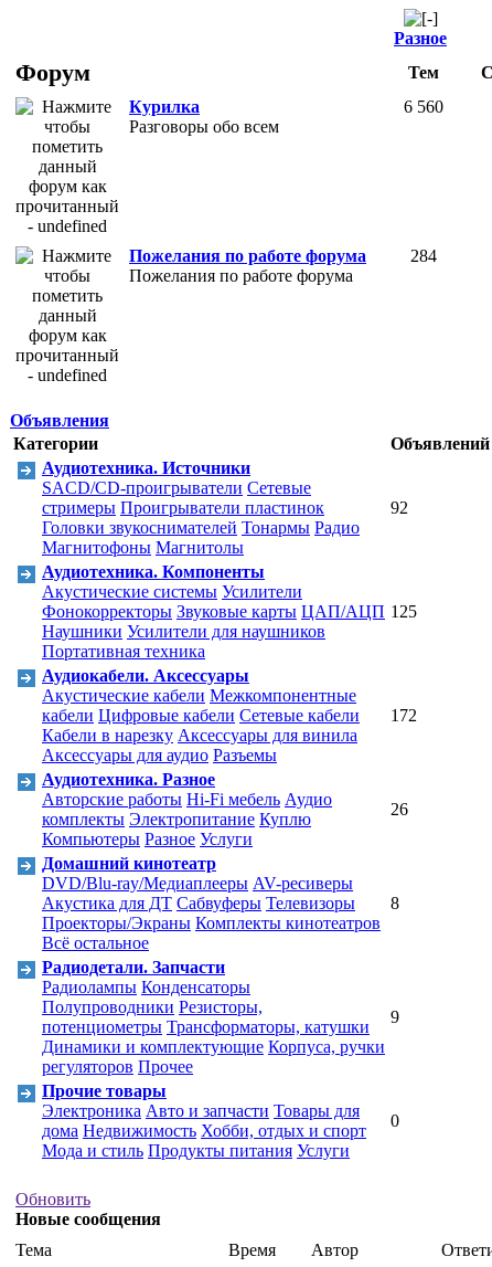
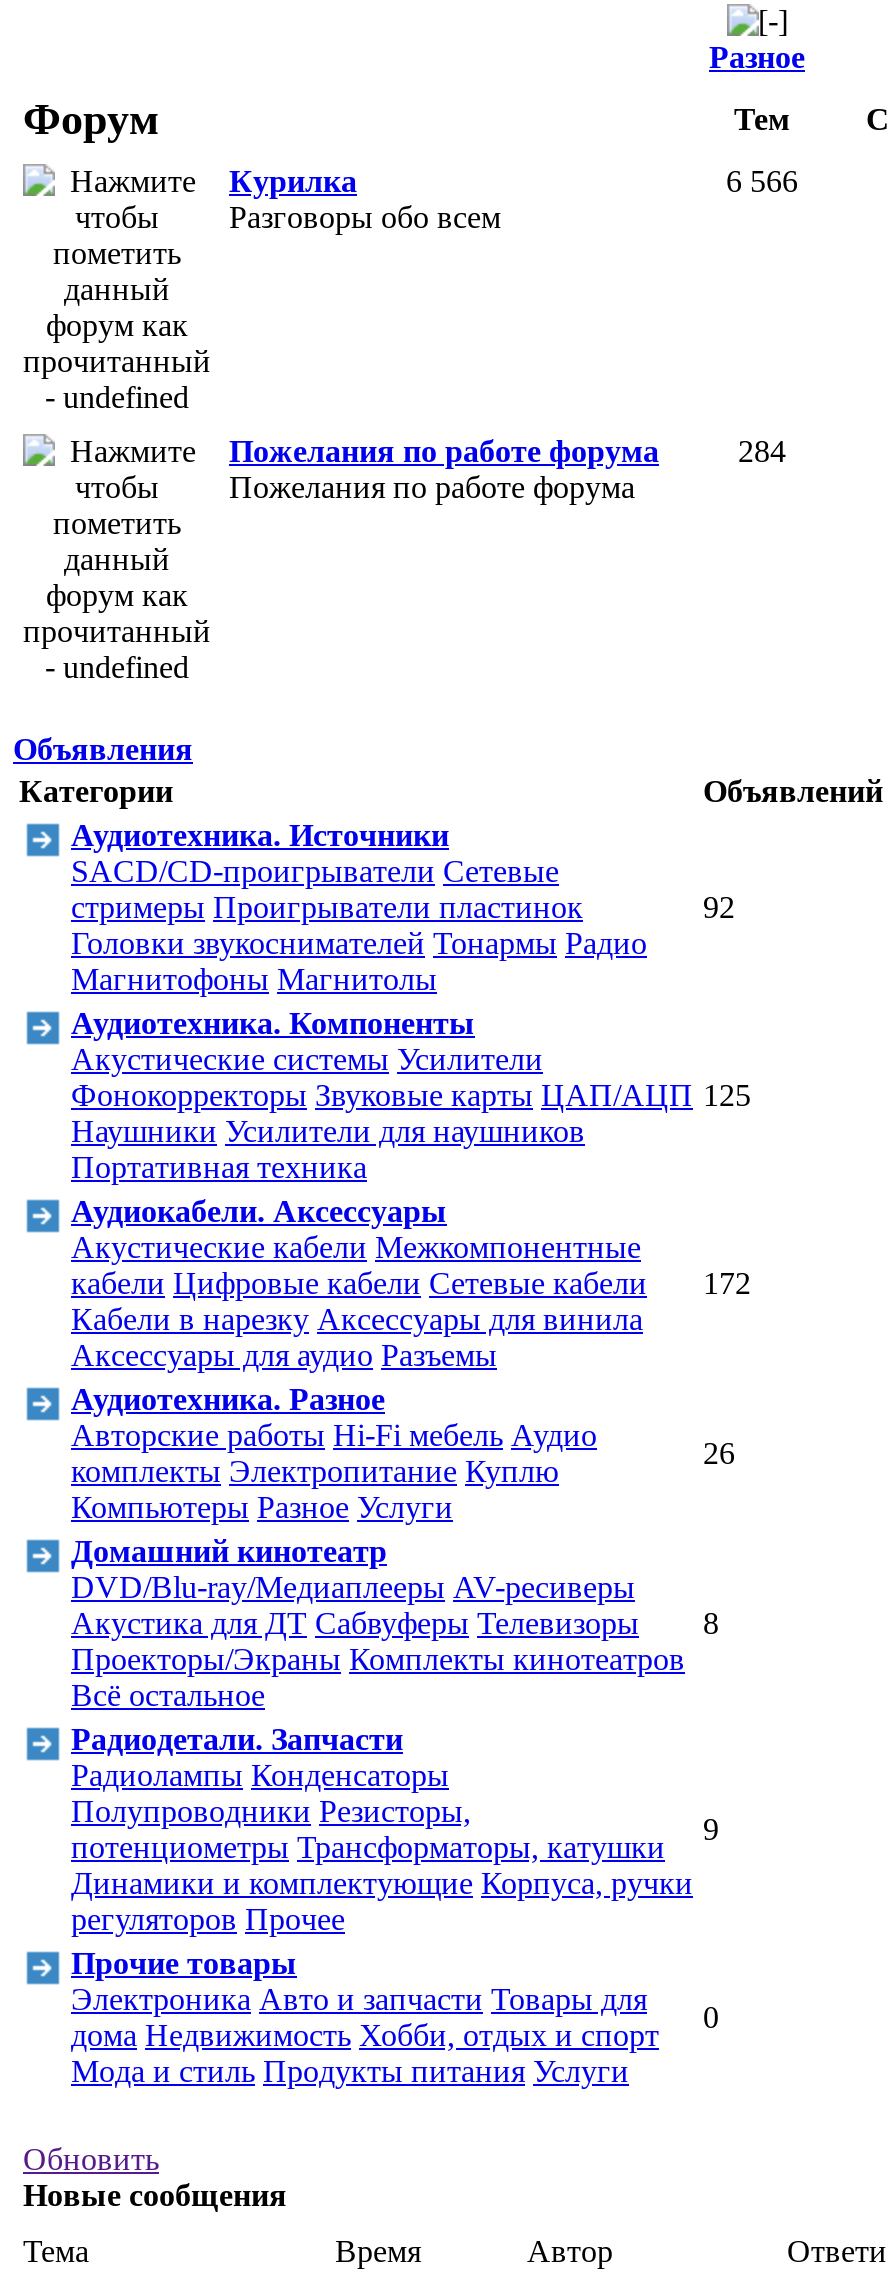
- 6 560
+ 6 566
